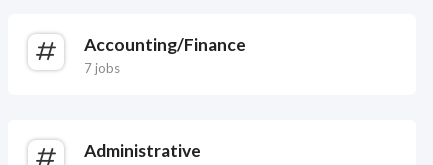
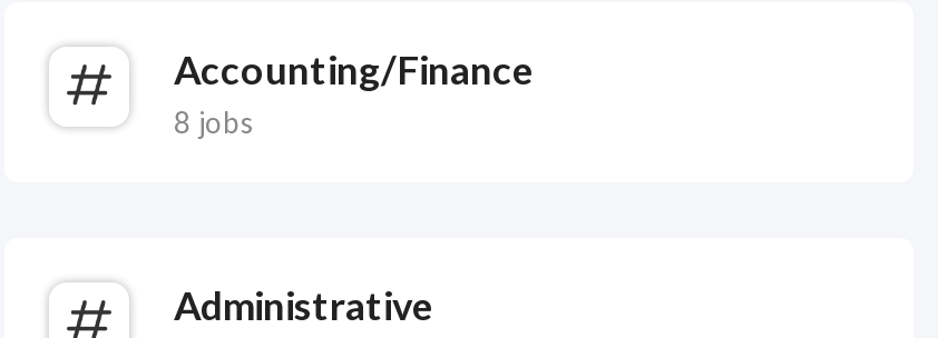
- 7 jobs
+ 8 jobs
